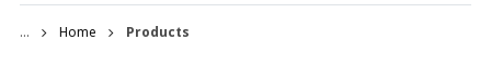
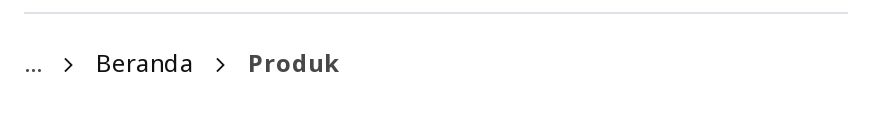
- Home
- Products
+ Beranda
+ Produk
